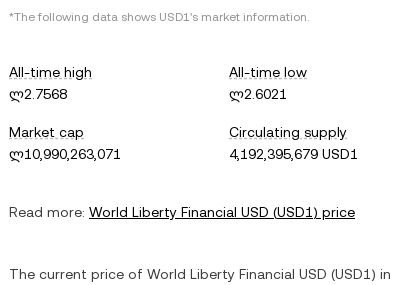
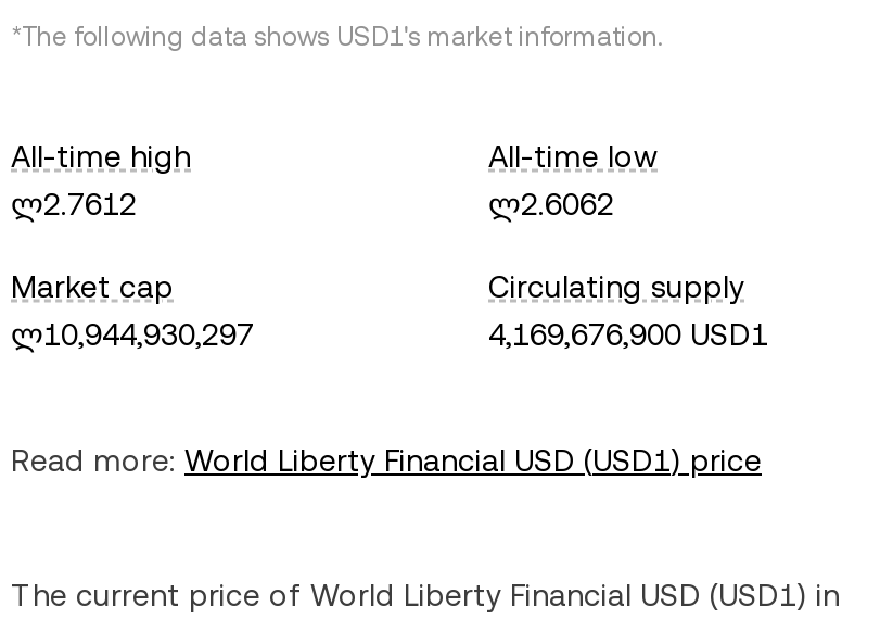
- ლ2.7568
+ ლ2.7612

- ლ2.6021
+ ლ2.6062

- ლ10,990,263,071
+ ლ10,944,930,297

- 4,192,395,679 USD1
+ 4,169,676,900 USD1
